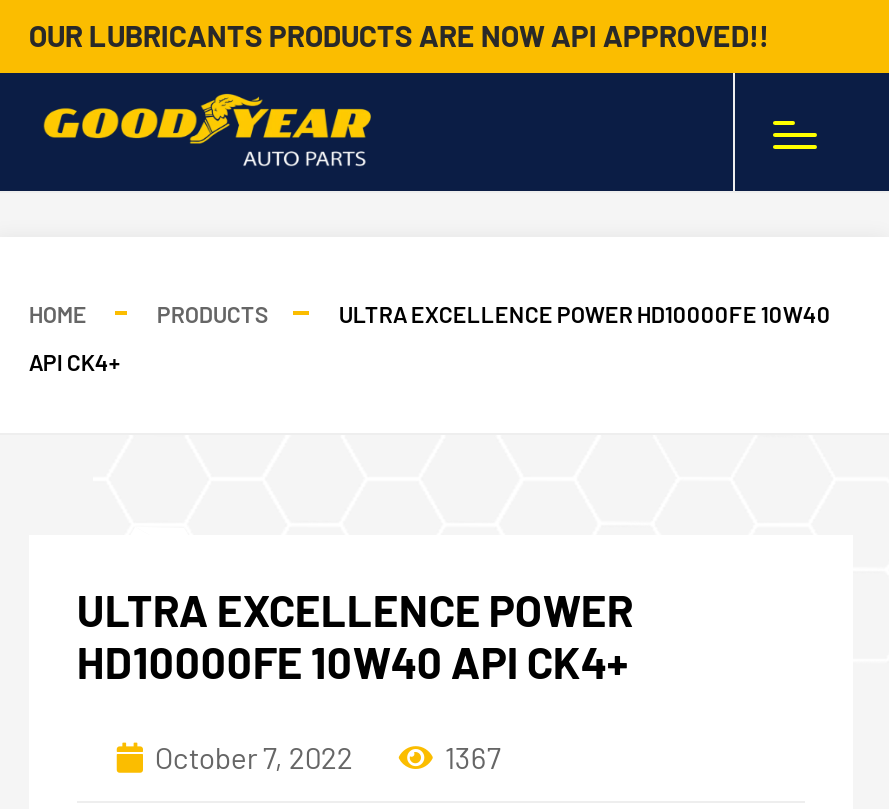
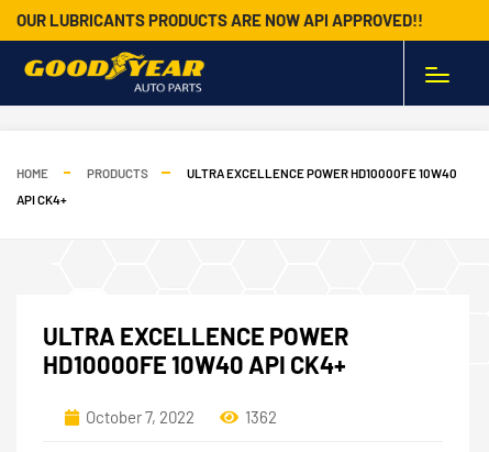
- 1367
+ 1362
